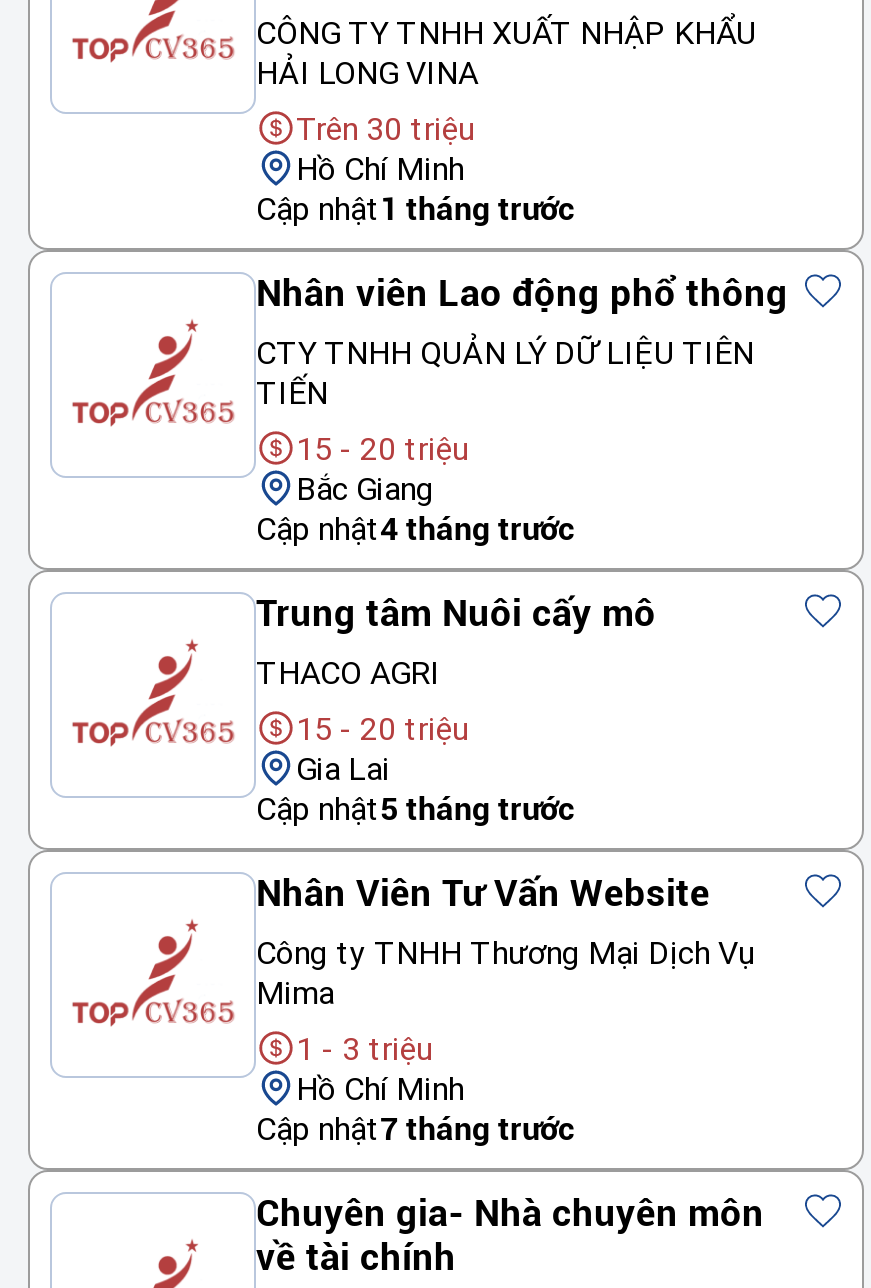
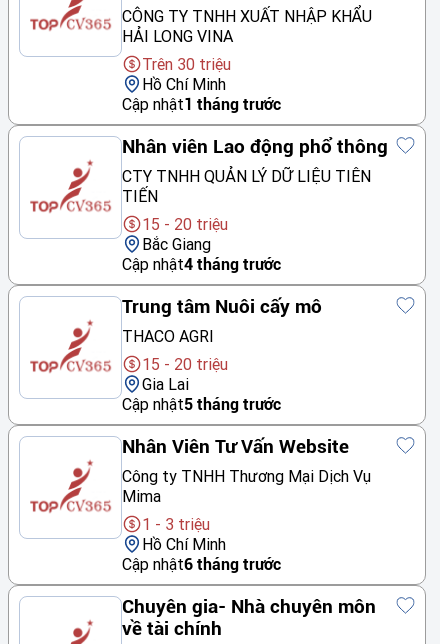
- Cập nhật7 tháng trước
+ Cập nhật6 tháng trước
